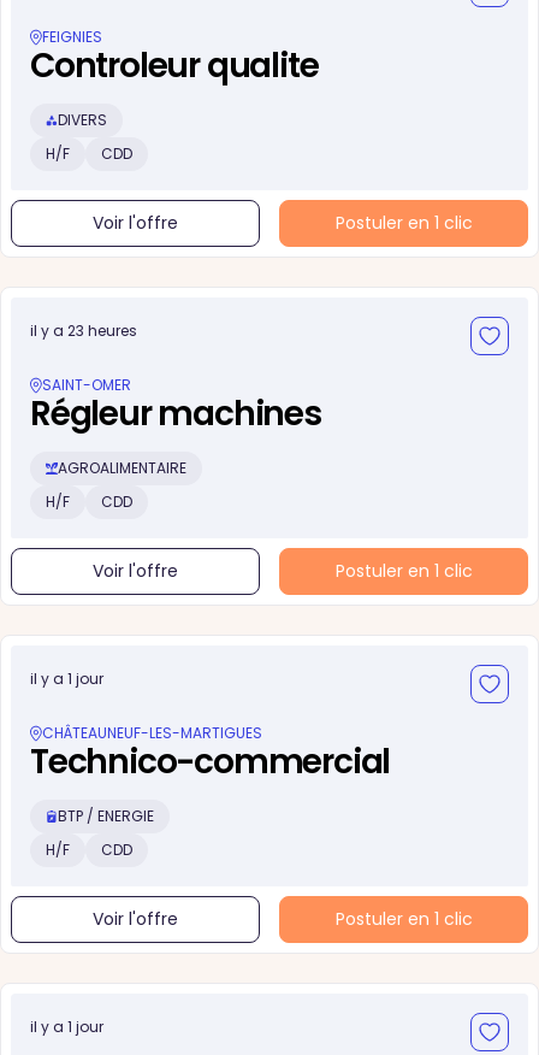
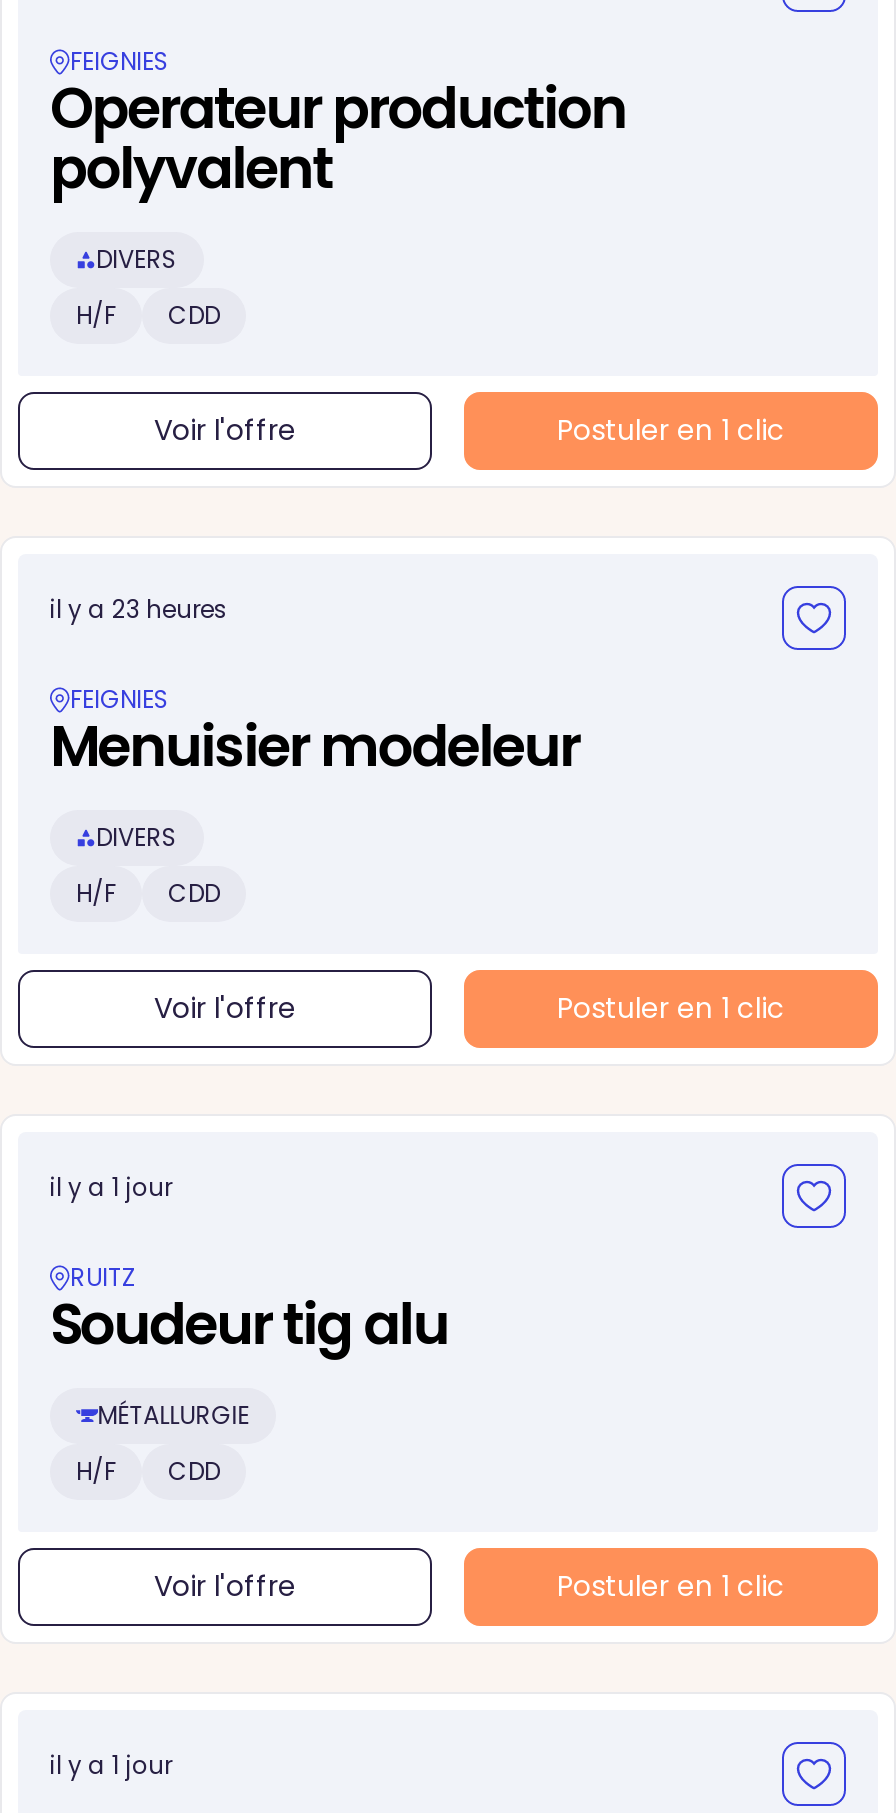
- Controleur qualite
+ Operateur production
+ polyvalent

- SAINT-OMER
- Régleur machines
- AGROALIMENTAIRE
+ FEIGNIES
+ Menuisier modeleur
+ DIVERS

- CHÂTEAUNEUF-LES-MARTIGUES
- Technico-commercial
- BTP / ENERGIE
+ RUITZ
+ Soudeur tig alu
+ MÉTALLURGIE
